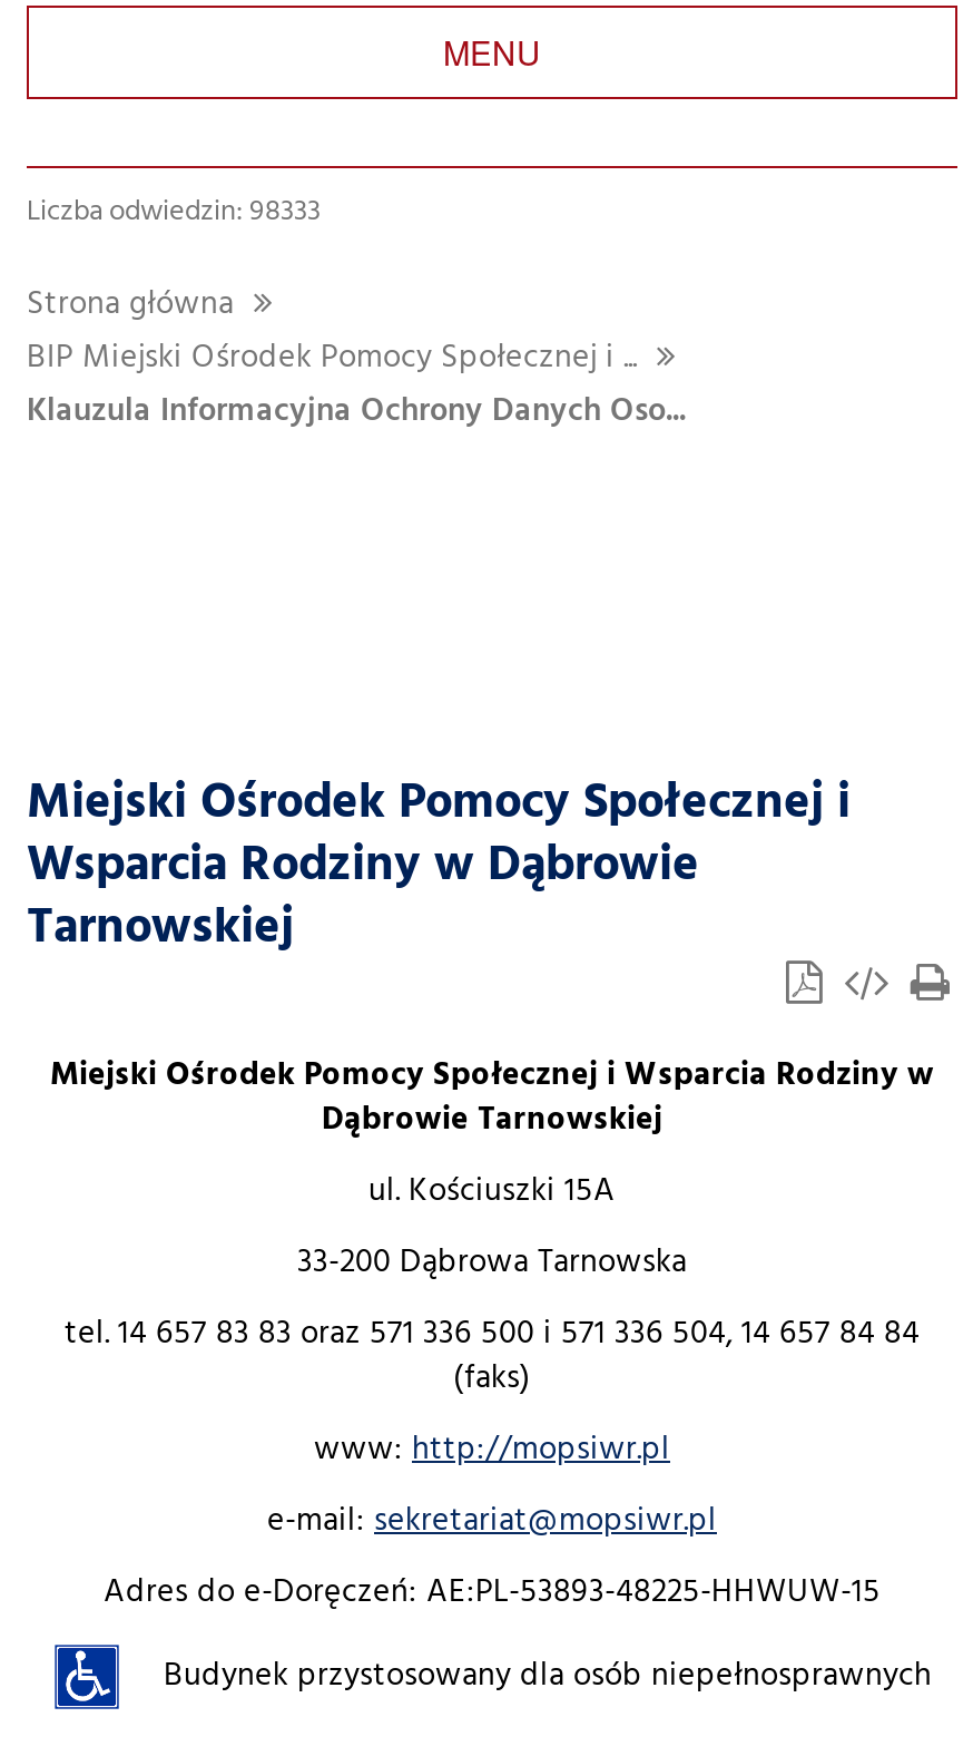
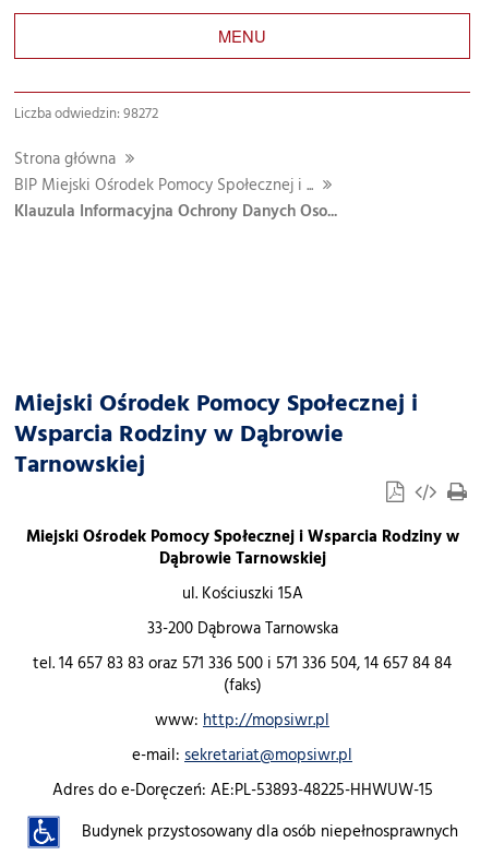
- Liczba odwiedzin: 98333
+ Liczba odwiedzin: 98272
